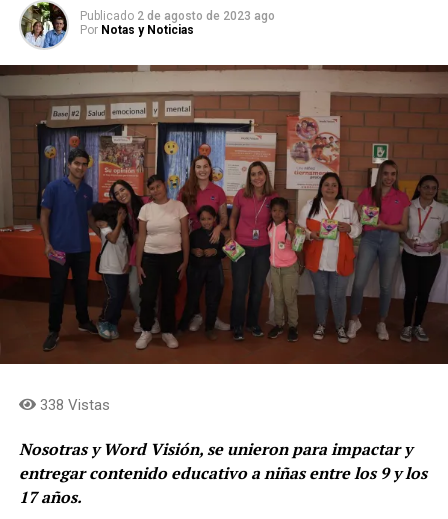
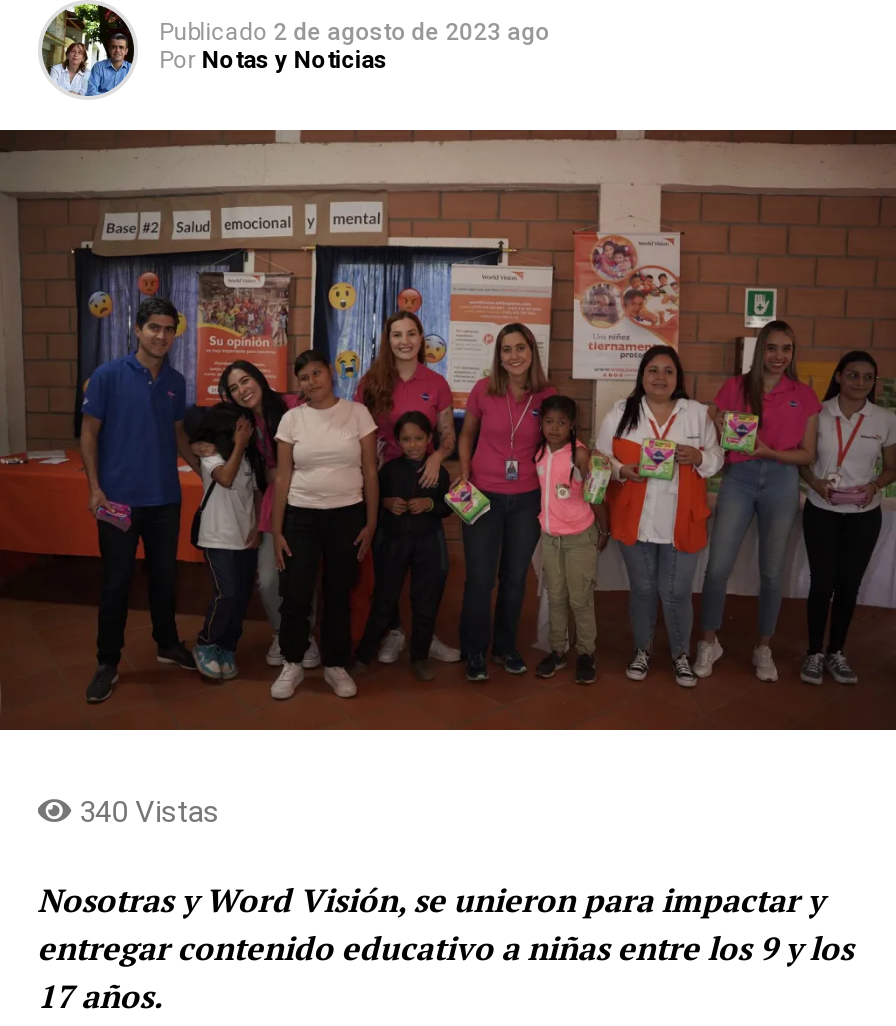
- 338 Vistas
+ 340 Vistas
